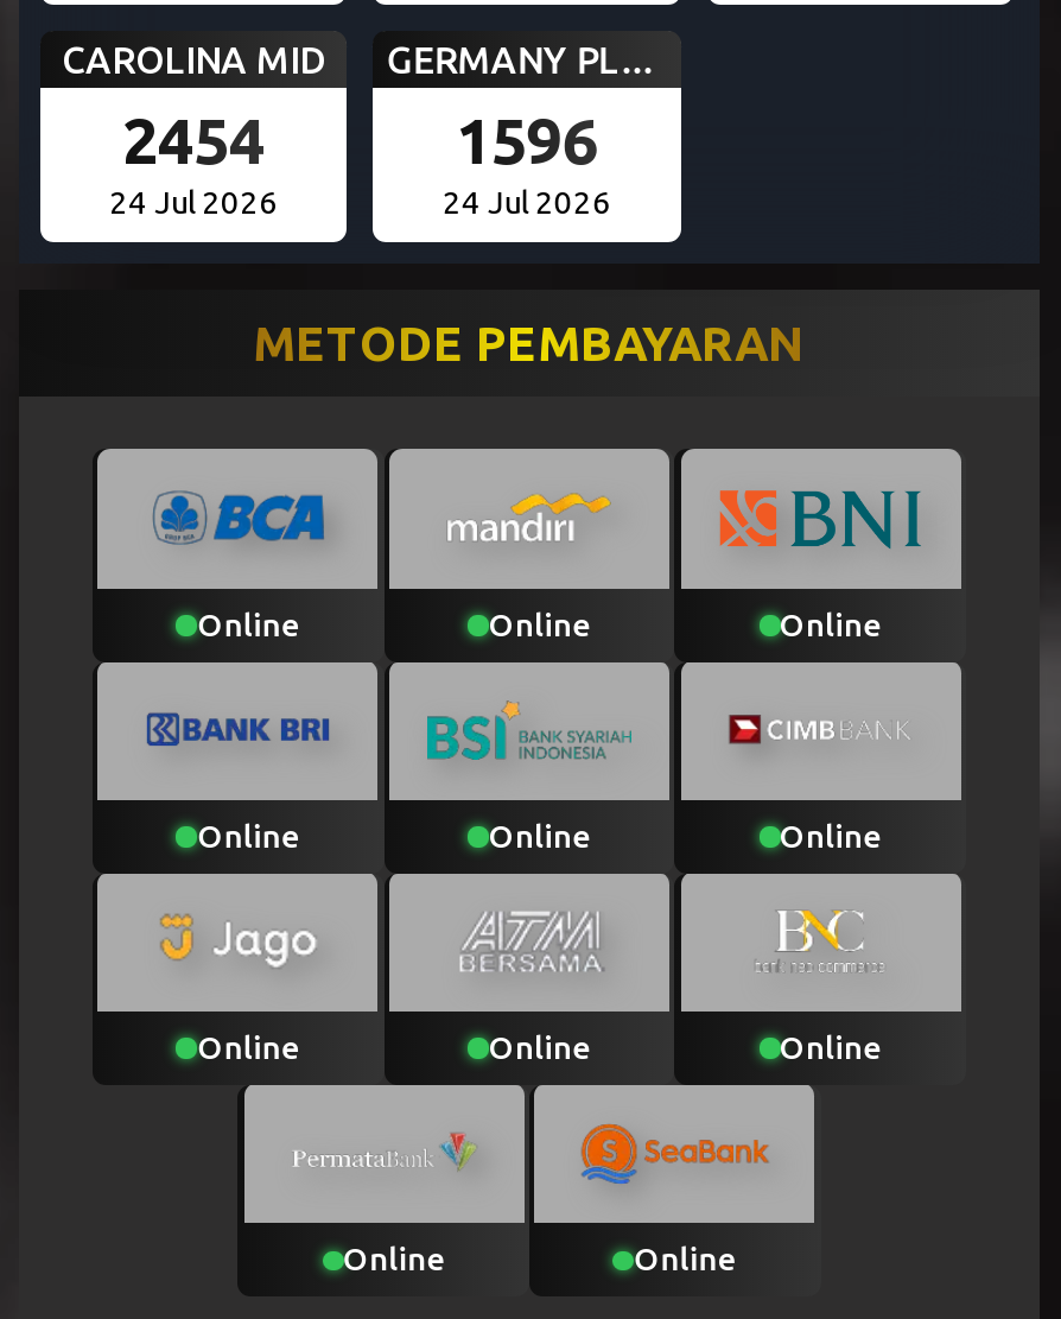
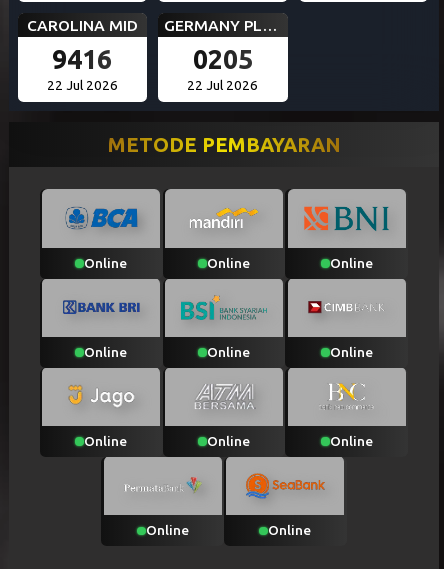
- 2454
+ 9416

- 1596
+ 0205

- 24 Jul 2026
+ 22 Jul 2026

- 24 Jul 2026
+ 22 Jul 2026
